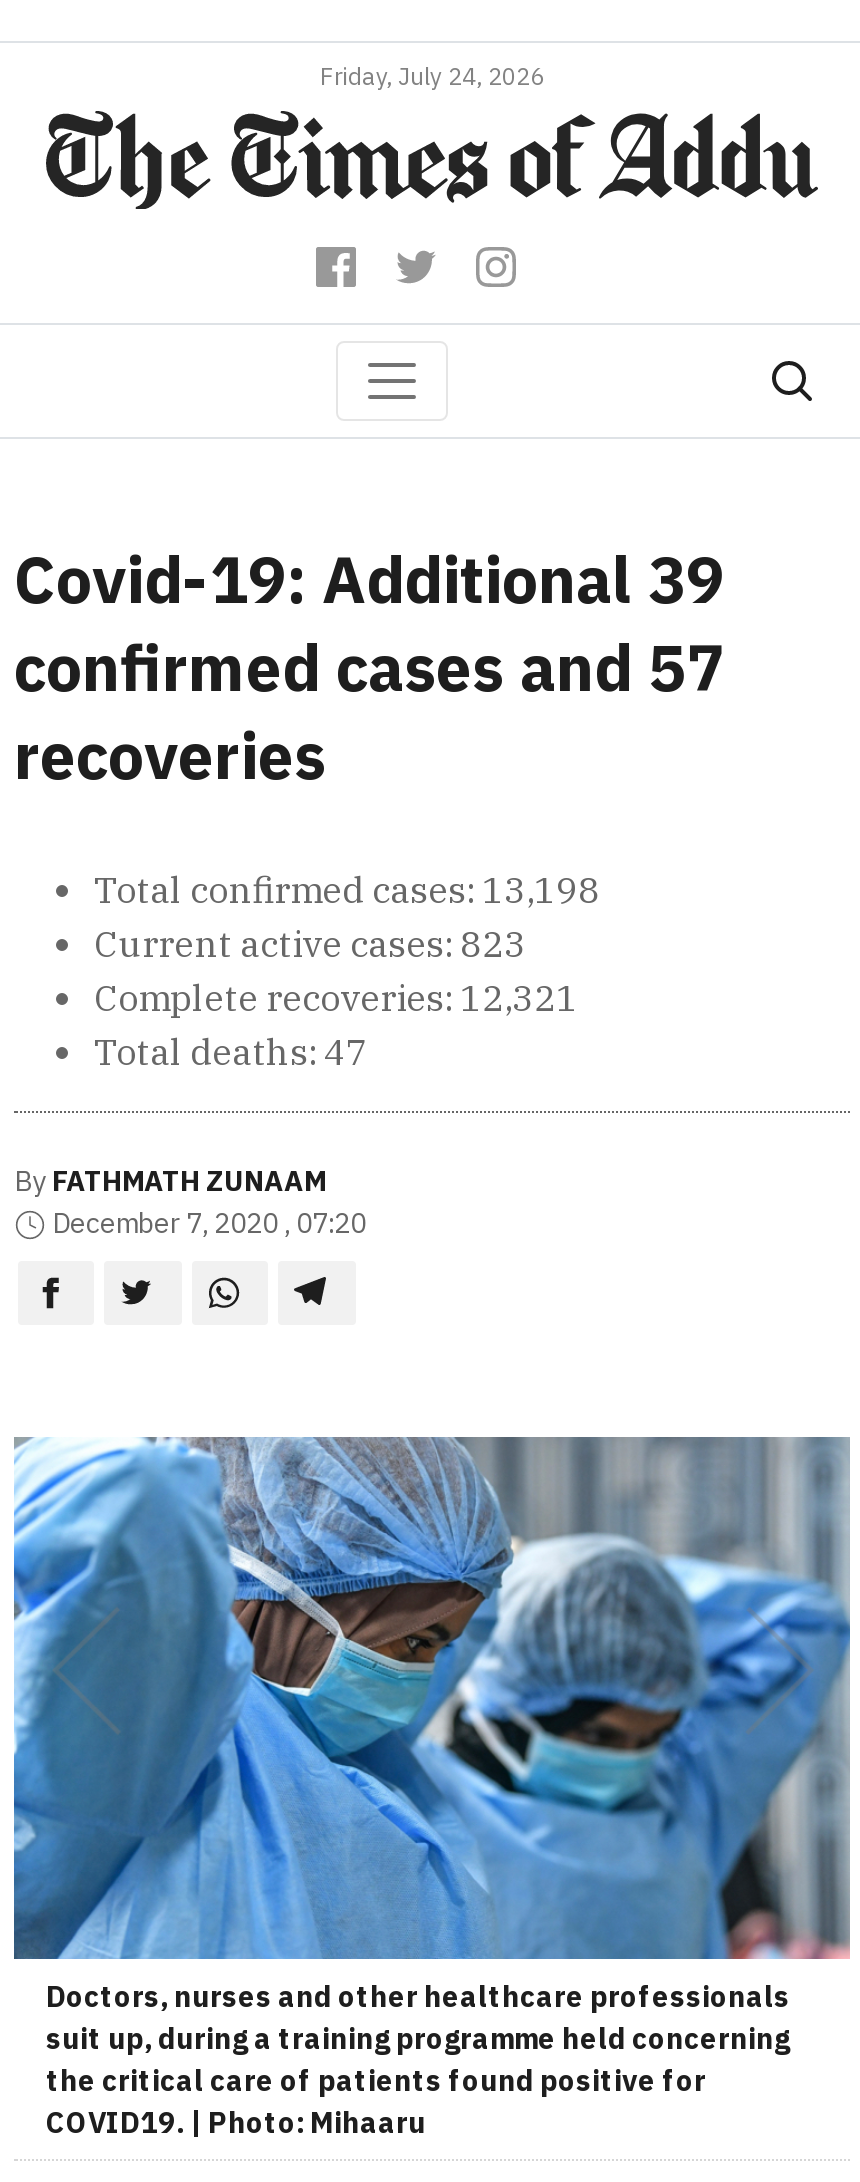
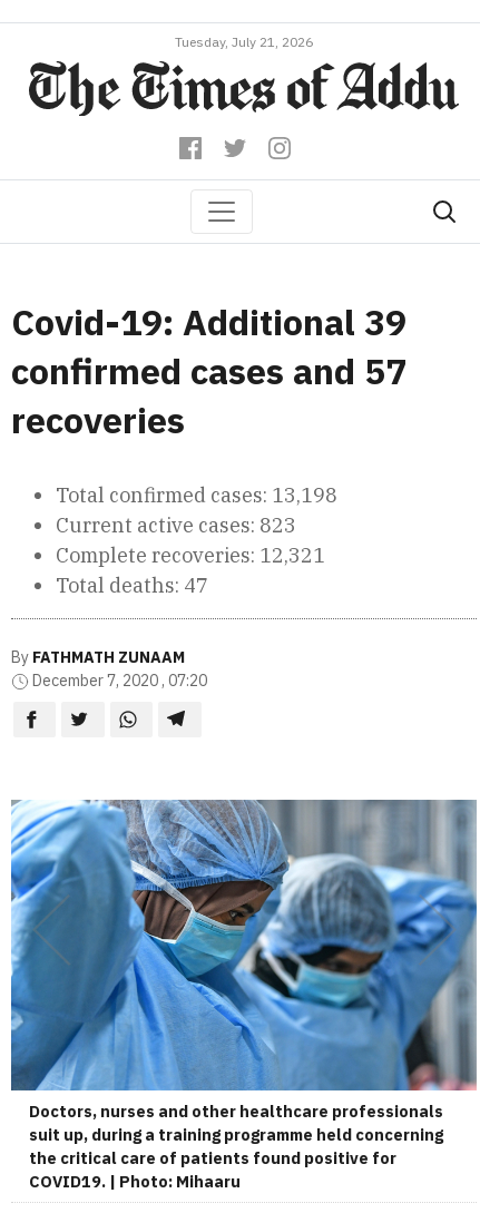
- Friday, July 24, 2026
+ Tuesday, July 21, 2026
